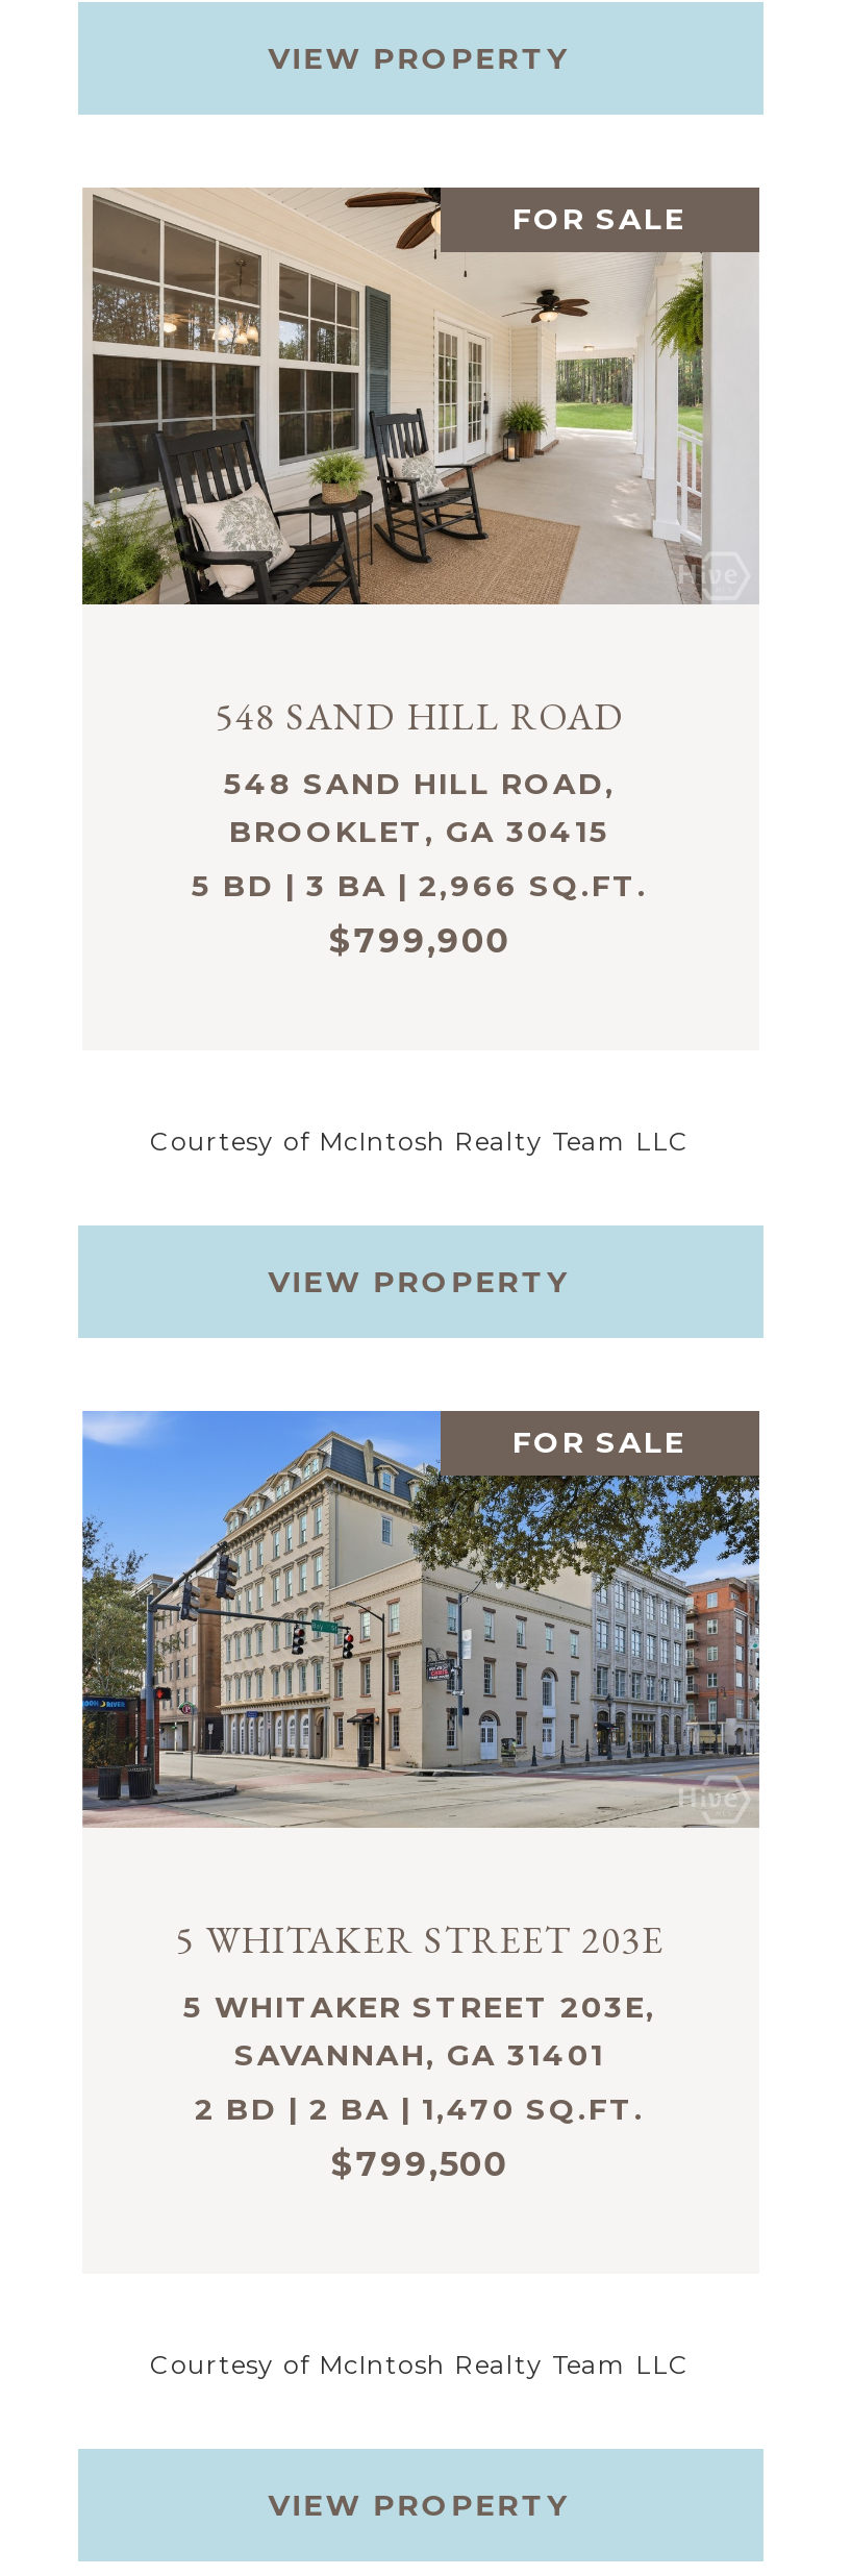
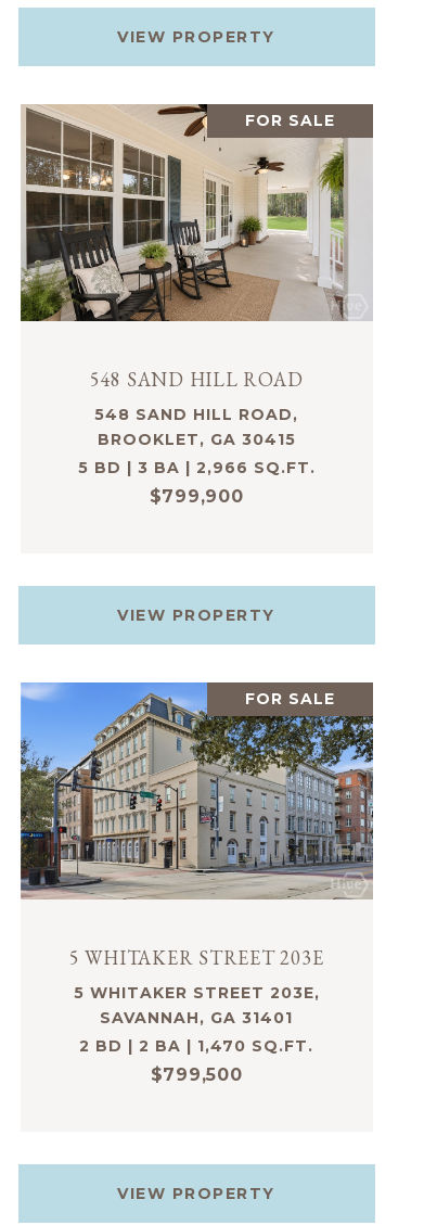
- Courtesy of McIntosh Realty Team LLC

- Courtesy of McIntosh Realty Team LLC
